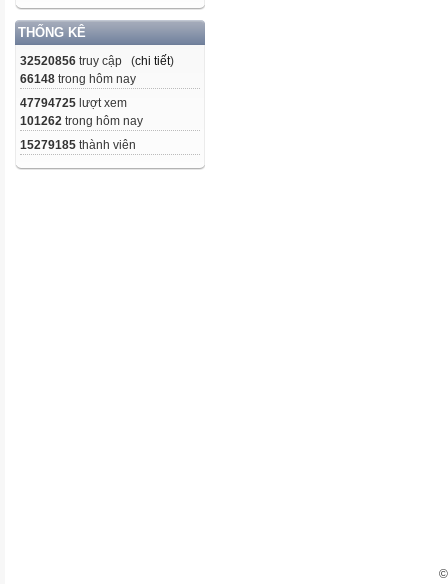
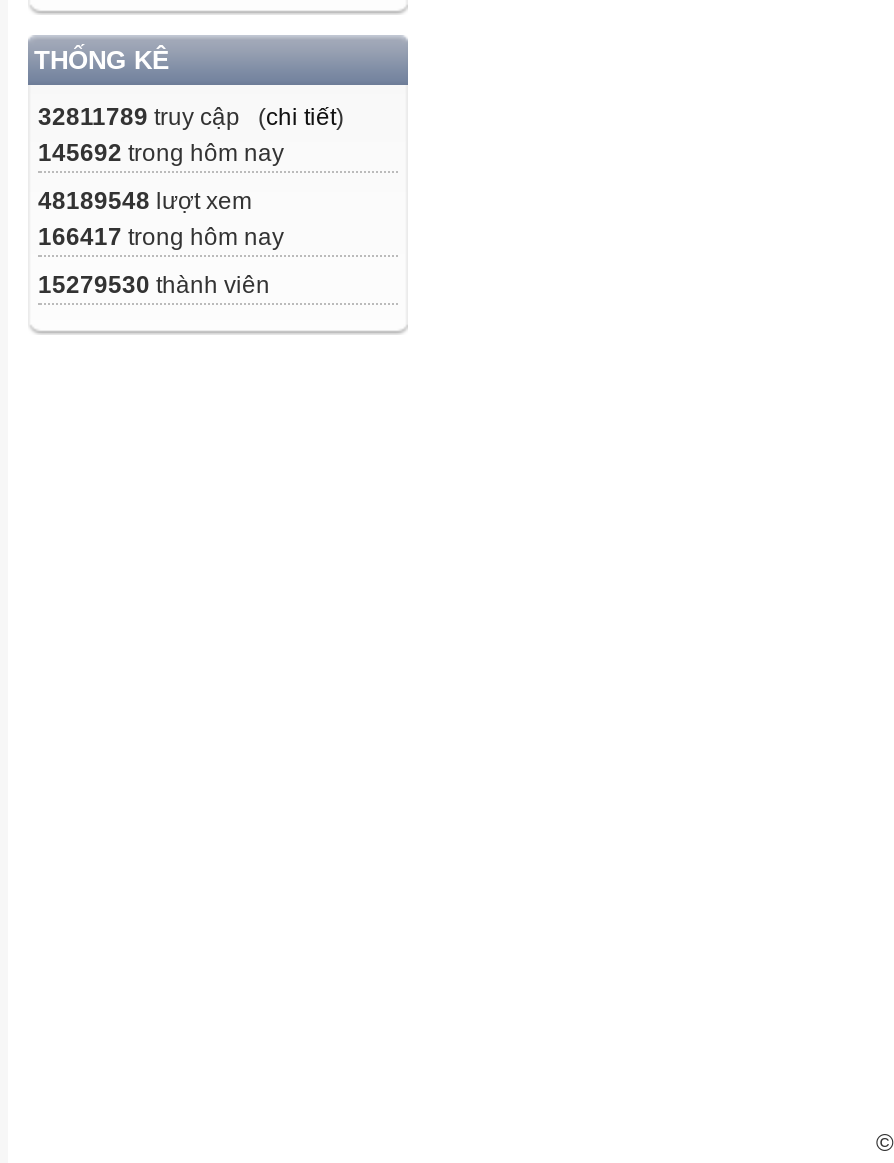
- 32520856 truy cập (chi tiết)
+ 32811789 truy cập (chi tiết)

- 66148 trong hôm nay
+ 145692 trong hôm nay

- 47794725 lượt xem
+ 48189548 lượt xem

- 101262 trong hôm nay
+ 166417 trong hôm nay

- 15279185 thành viên
+ 15279530 thành viên
